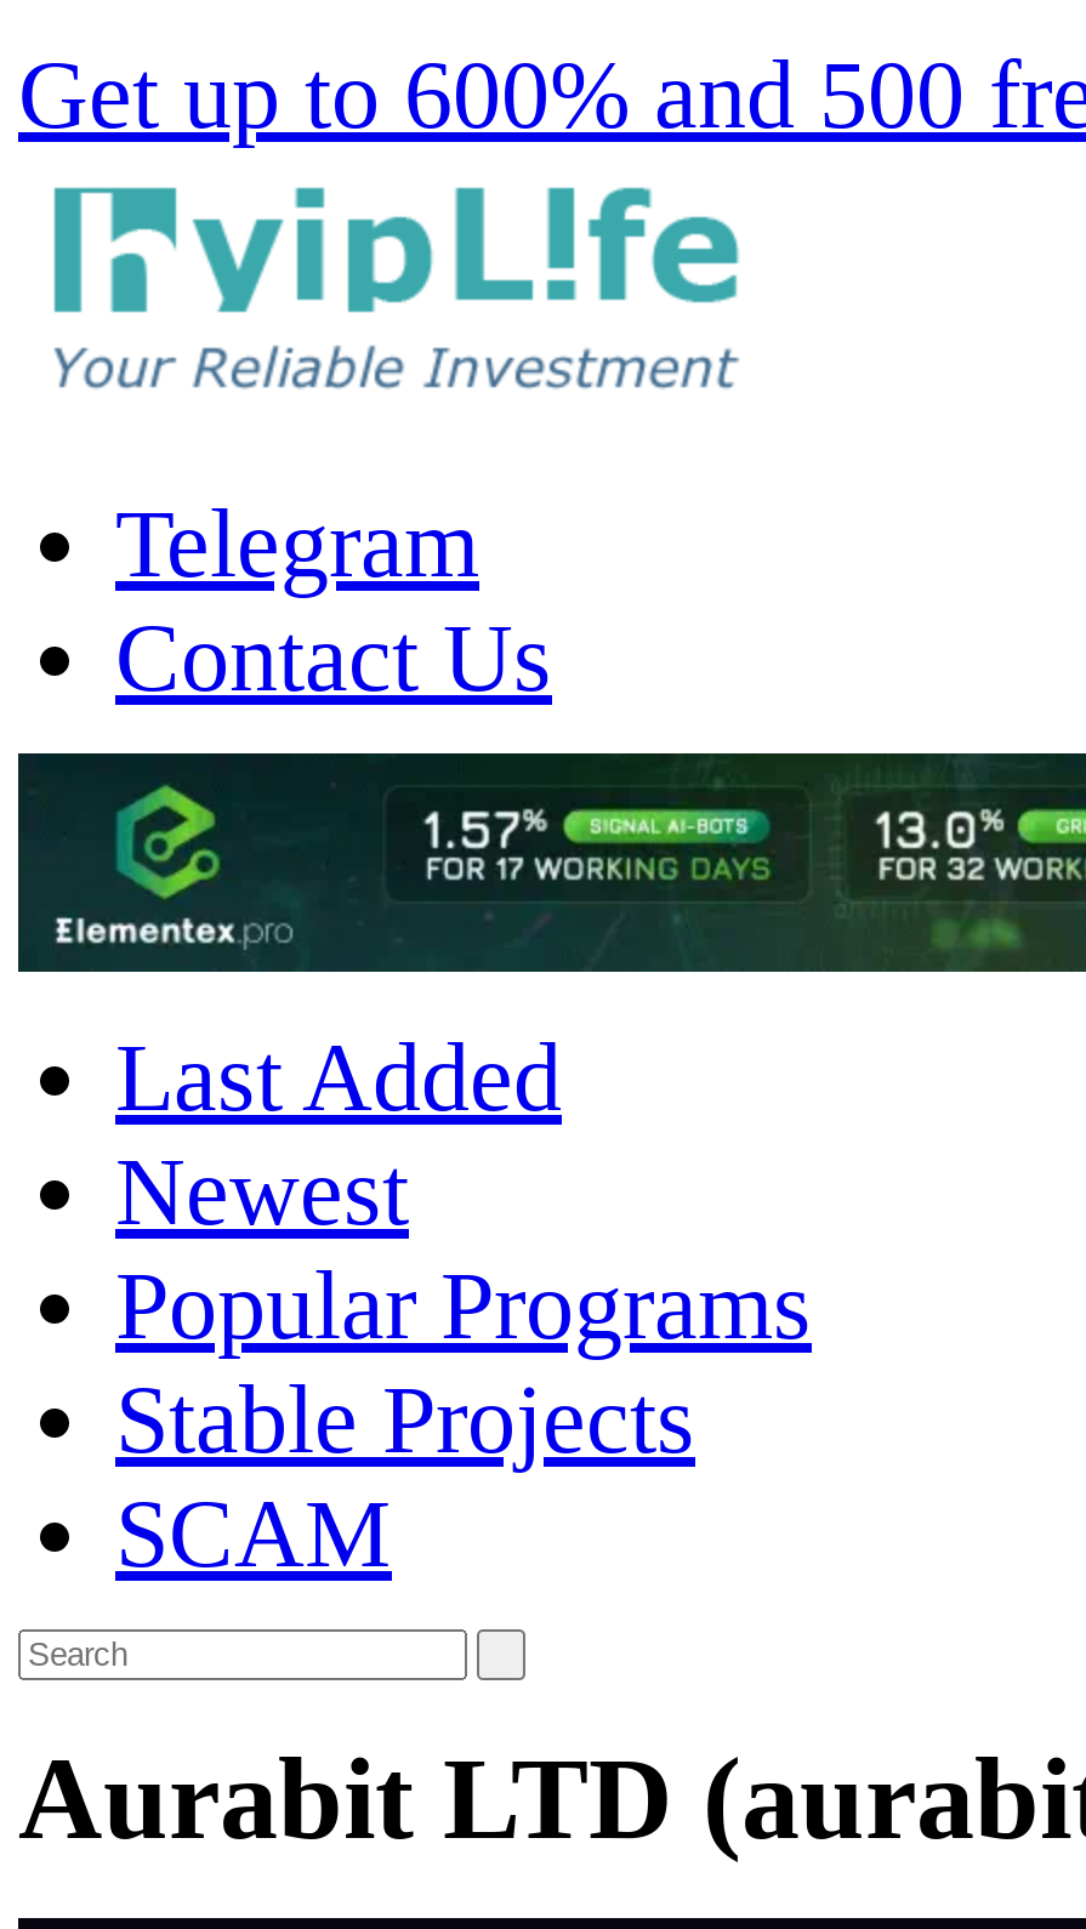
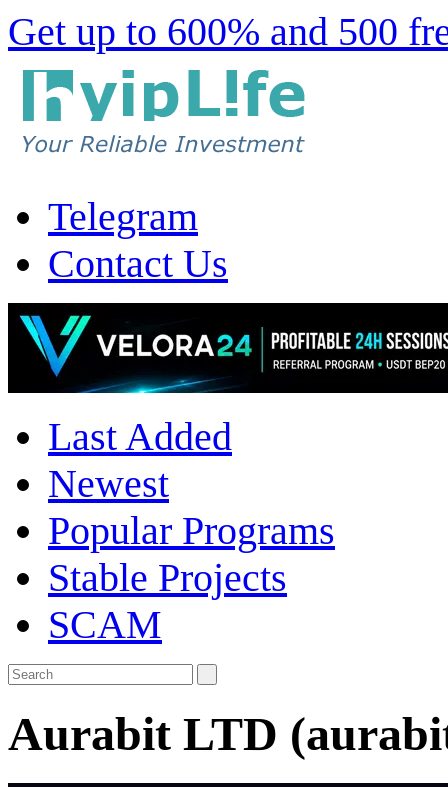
- [image]
+ [image]
